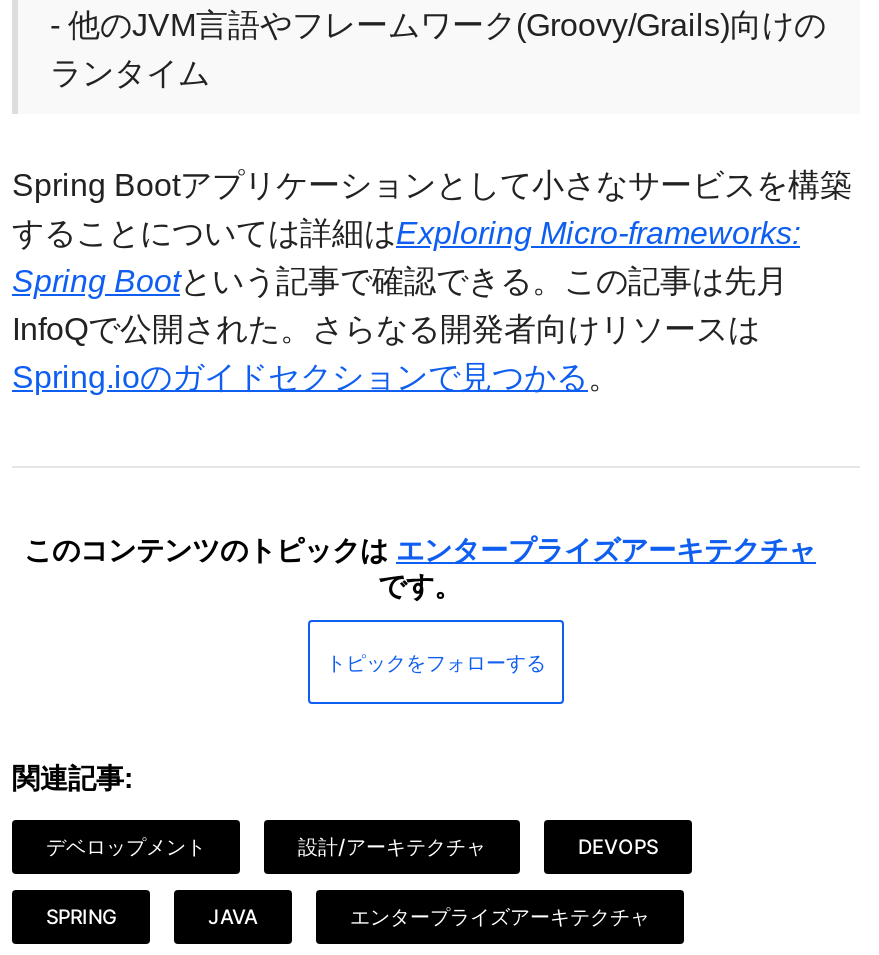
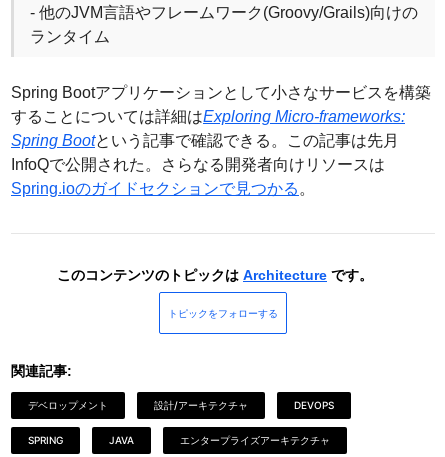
- このコンテンツのトピックはエンタープライズアーキテクチャ
- です。
+ このコンテンツのトピックはArchitectureです。
